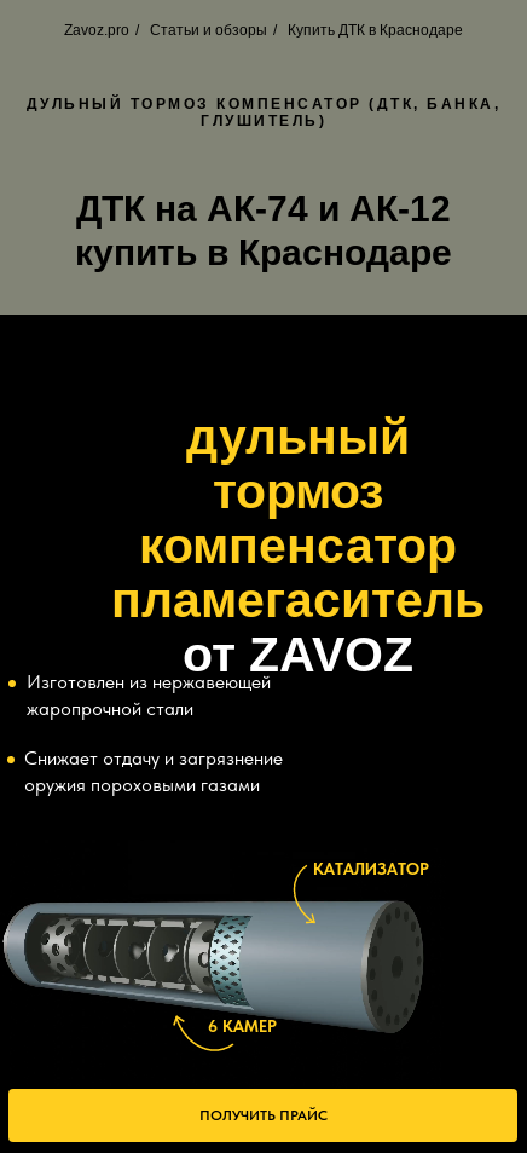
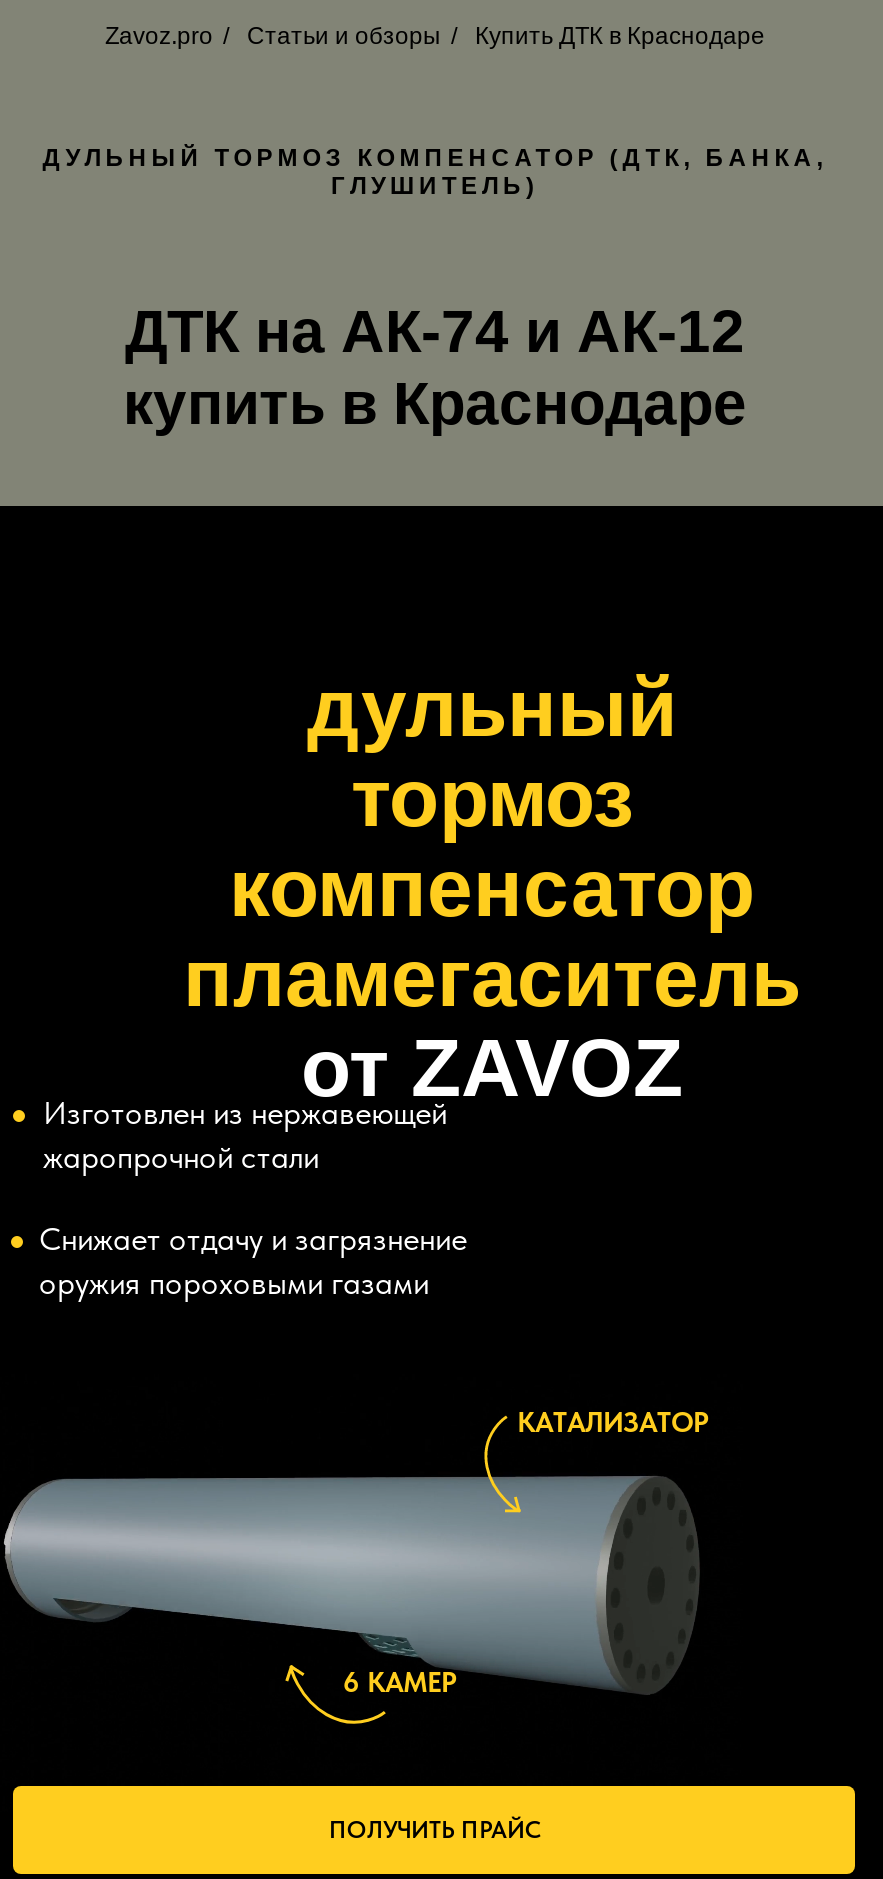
- [image]
+ [image]
